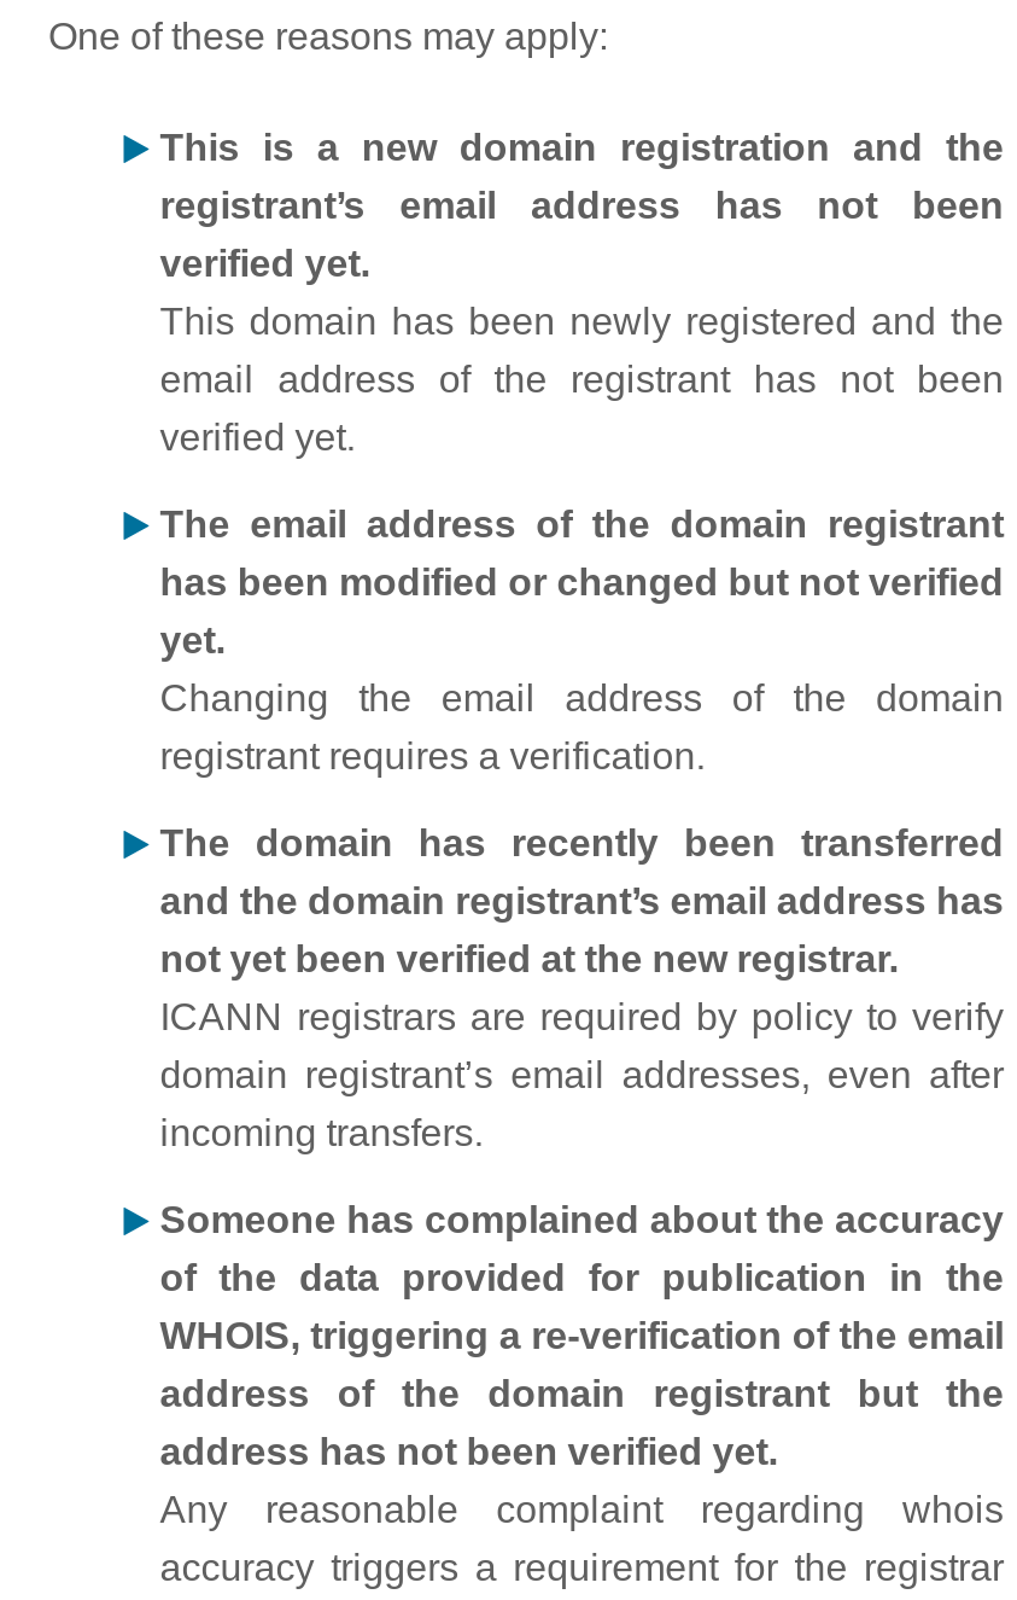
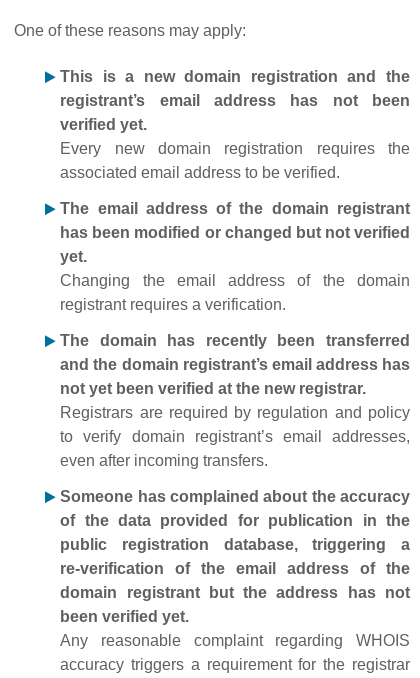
- This domain has been newly registered and the
- email address of the registrant has not been
- verified yet.
+ Every new domain registration requires the
+ associated email address to be verified.

moved up: The email address of the domain registrant | has been modified or changed but not verified | yet. | Changing the email address of the domain | registrant requires a verification. | The domain has recently been transferred | and the domain registrant’s email address has | not yet been verified at the new registrar.

- ICANN registrars are required by policy to verify
- domain registrant’s email addresses, even after
- incoming transfers.
+ Registrars are required by regulation and policy
+ to verify domain registrant’s email addresses,
+ even after incoming transfers.

moved up: Someone has complained about the accuracy | of the data provided for publication in the

- WHOIS, triggering a re-verification of the email
- address of the domain registrant but the
- address has not been verified yet.
- Any reasonable complaint regarding whois
+ public registration database, triggering a
+ re‑verification of the email address of the
+ domain registrant but the address has not
+ been verified yet.
+ Any reasonable complaint regarding WHOIS
